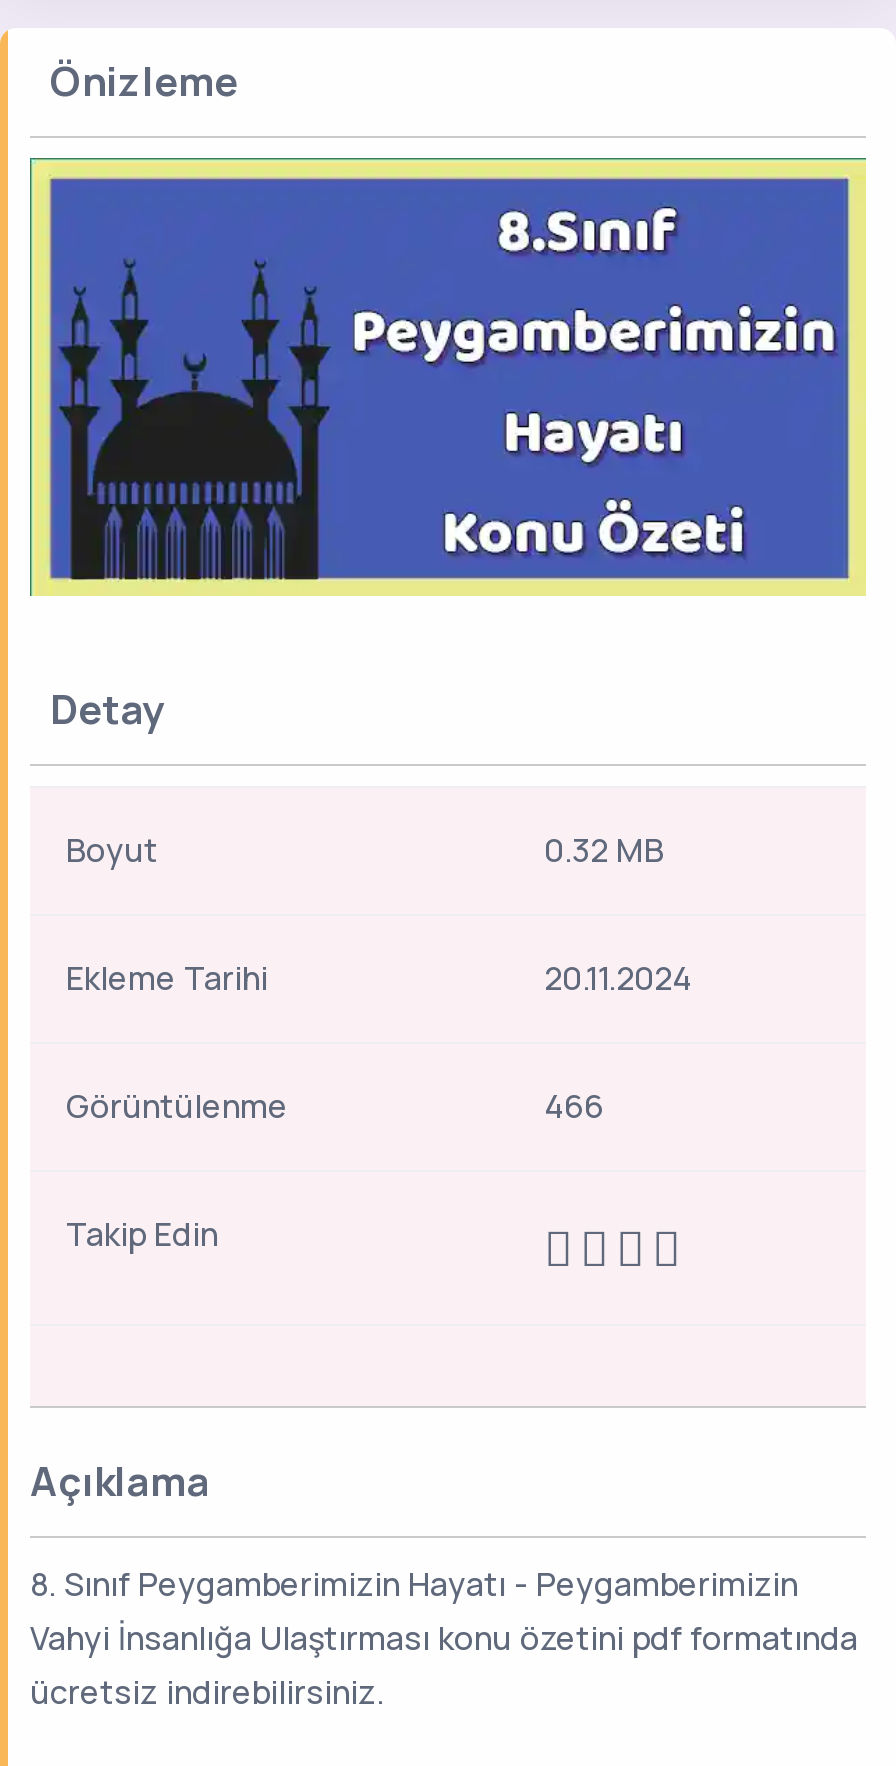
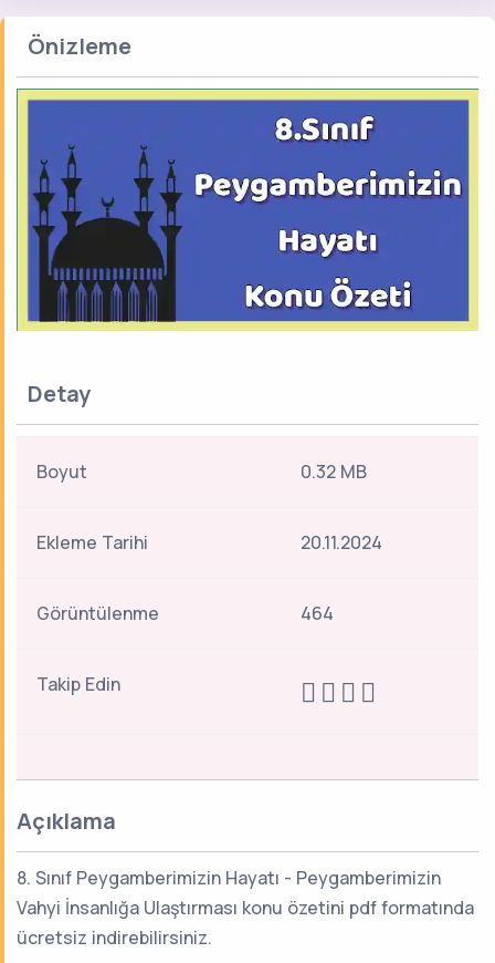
- 466
+ 464
